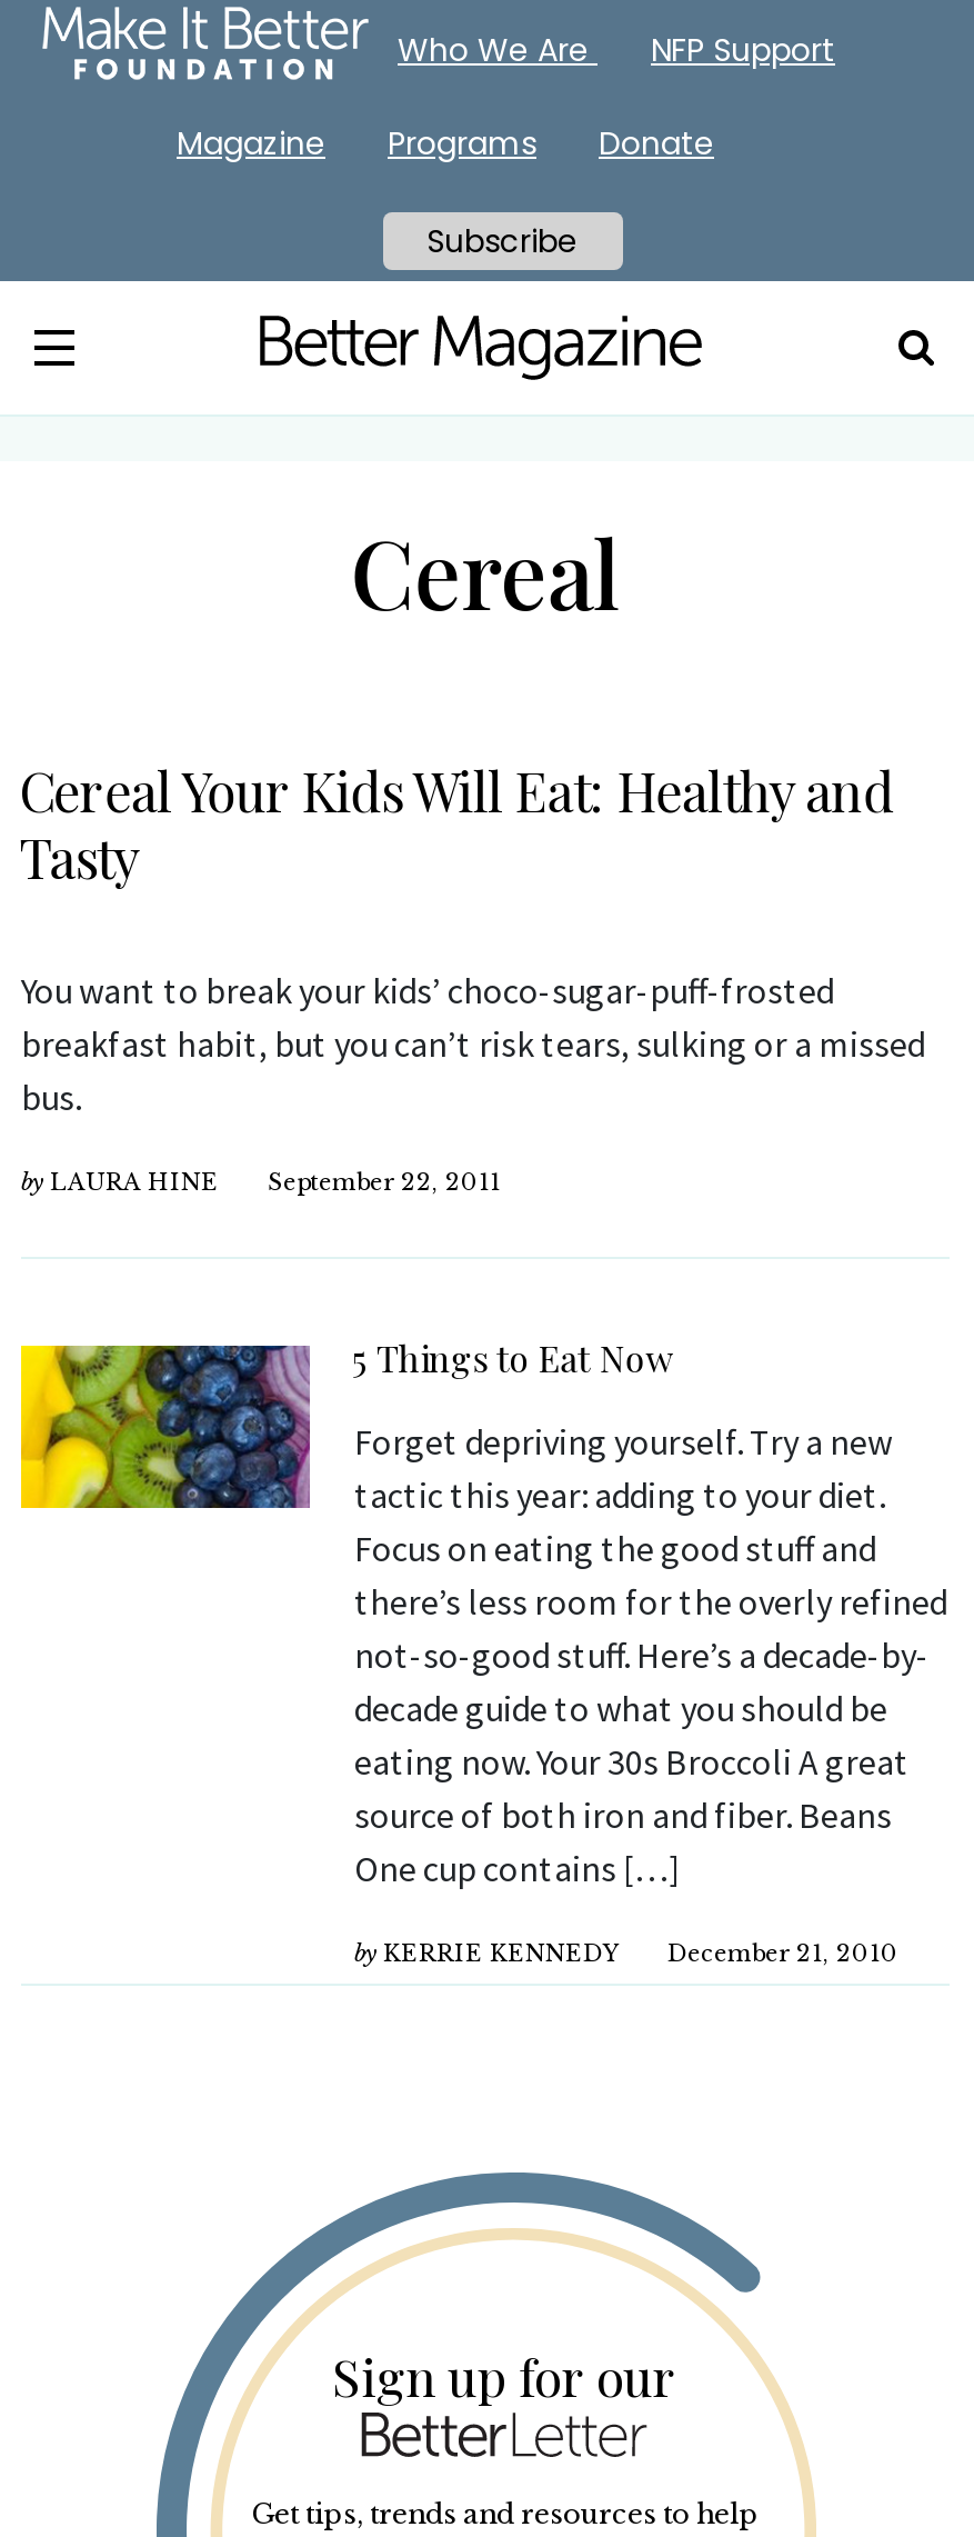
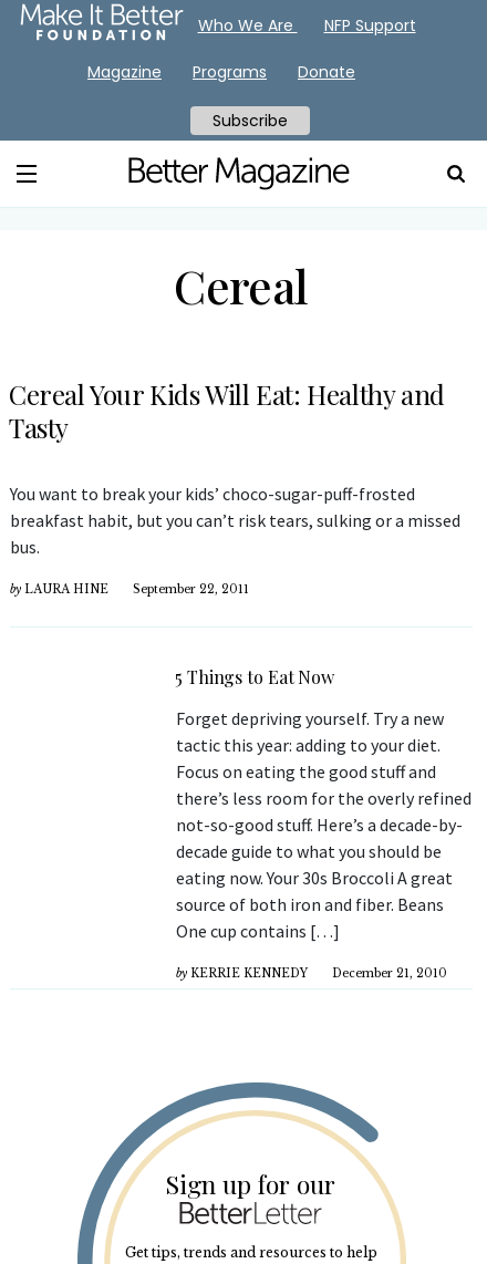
- [image]
